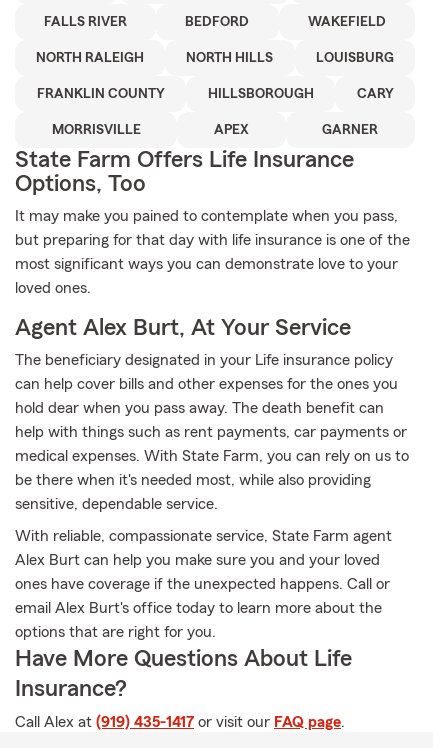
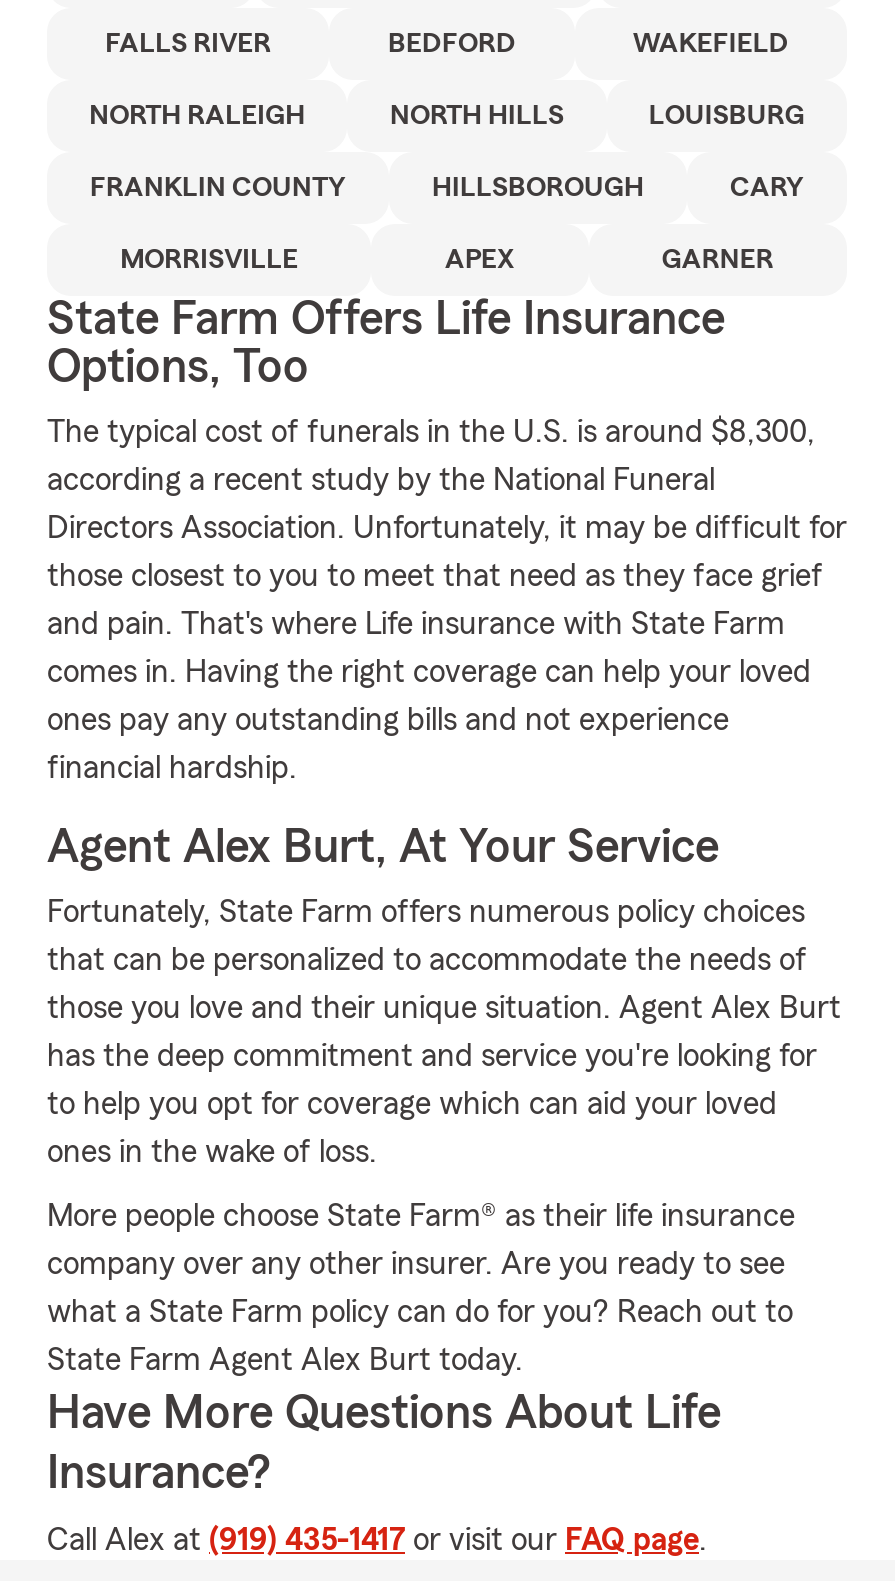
- It may make you pained to contemplate when you pass,
- but preparing for that day with life insurance is one of the
- most significant ways you can demonstrate love to your
- loved ones.
+ The typical cost of funerals in the U.S. is around $8,300,
+ according a recent study by the National Funeral
+ Directors Association. Unfortunately, it may be difficult for
+ those closest to you to meet that need as they face grief
+ and pain. That's where Life insurance with State Farm
+ comes in. Having the right coverage can help your loved
+ ones pay any outstanding bills and not experience
+ financial hardship.

moved down: Agent Alex Burt, At Your Service

- The beneficiary designated in your Life insurance policy
- can help cover bills and other expenses for the ones you
- hold dear when you pass away. The death benefit can
- help with things such as rent payments, car payments or
- medical expenses. With State Farm, you can rely on us to
- be there when it's needed most, while also providing
- sensitive, dependable service.
- With reliable, compassionate service, State Farm agent
- Alex Burt can help you make sure you and your loved
- ones have coverage if the unexpected happens. Call or
- email Alex Burt's office today to learn more about the
- options that are right for you.
+ Fortunately, State Farm offers numerous policy choices
+ that can be personalized to accommodate the needs of
+ those you love and their unique situation. Agent Alex Burt
+ has the deep commitment and service you're looking for
+ to help you opt for coverage which can aid your loved
+ ones in the wake of loss.
+ More people choose State Farm® as their life insurance
+ company over any other insurer. Are you ready to see
+ what a State Farm policy can do for you? Reach out to
+ State Farm Agent Alex Burt today.
